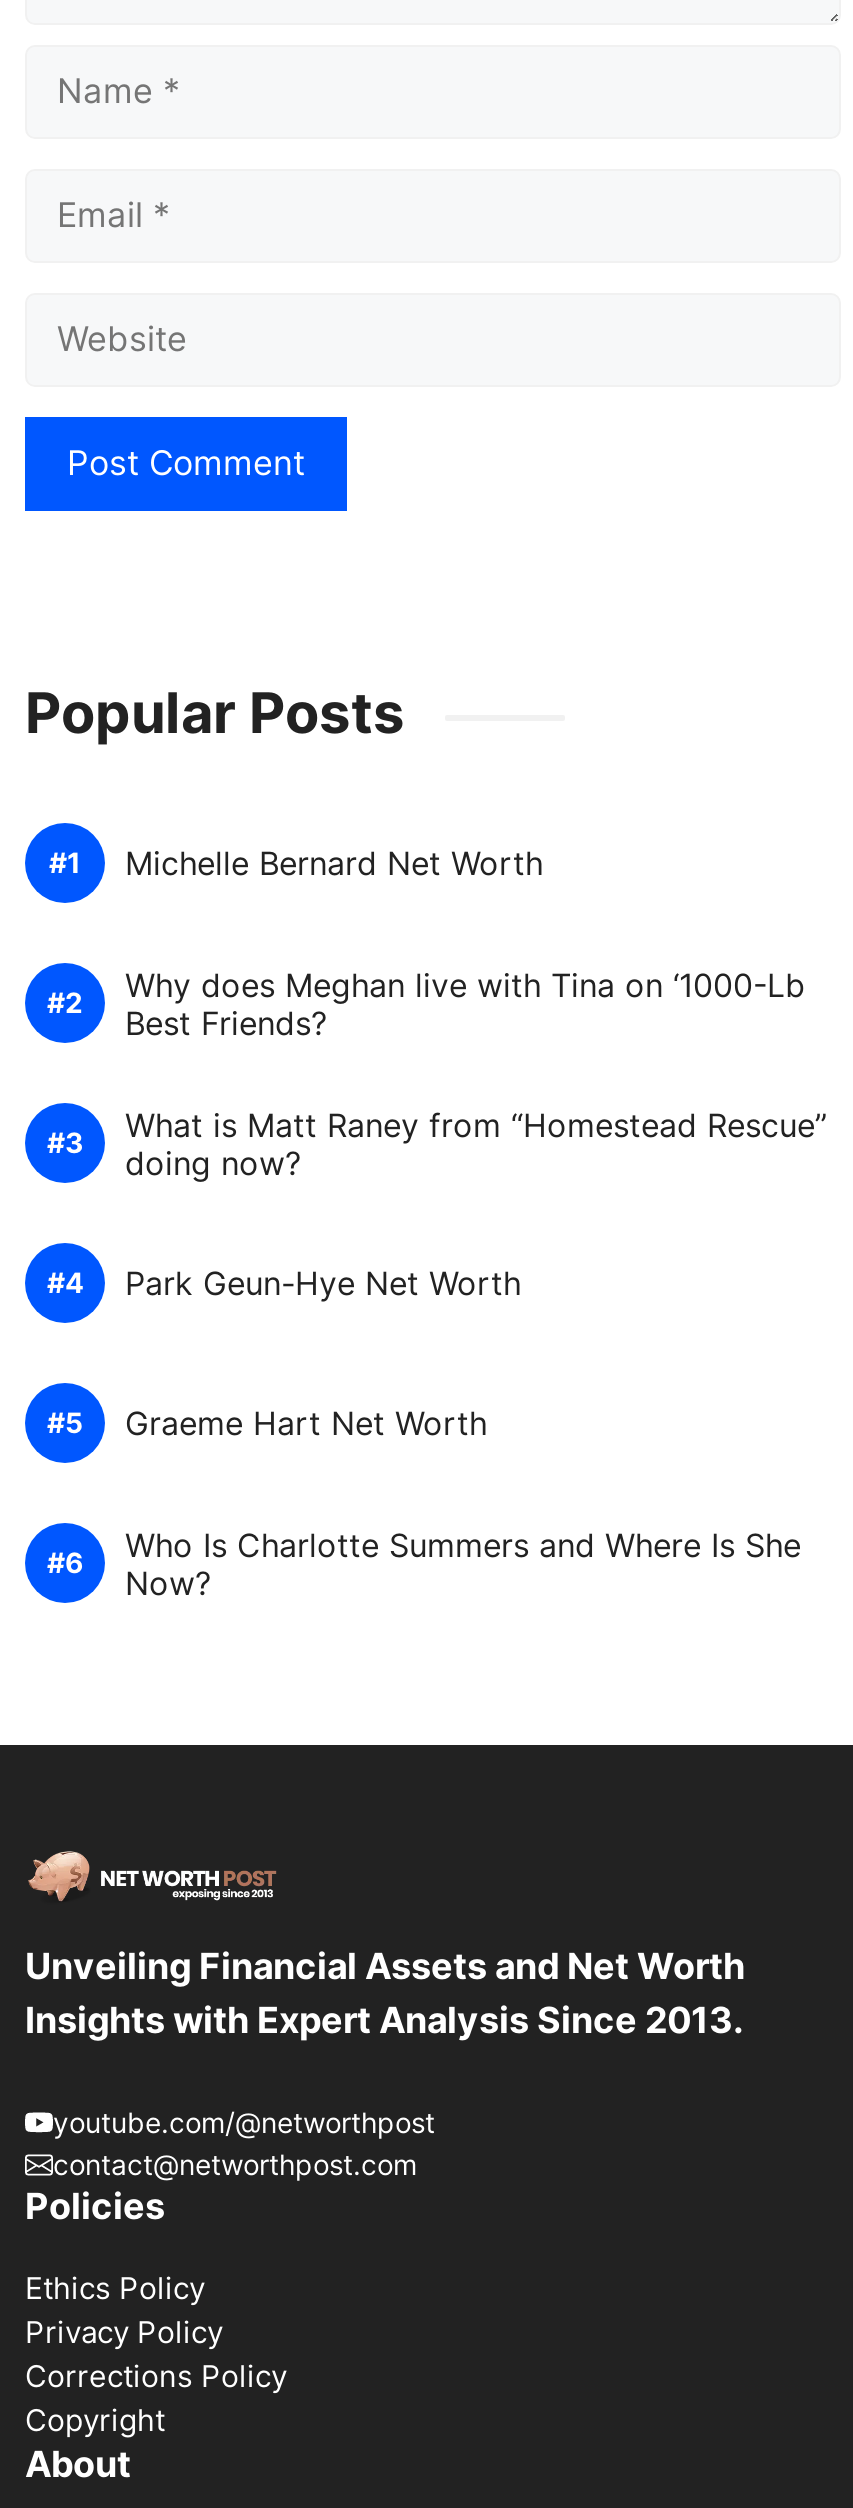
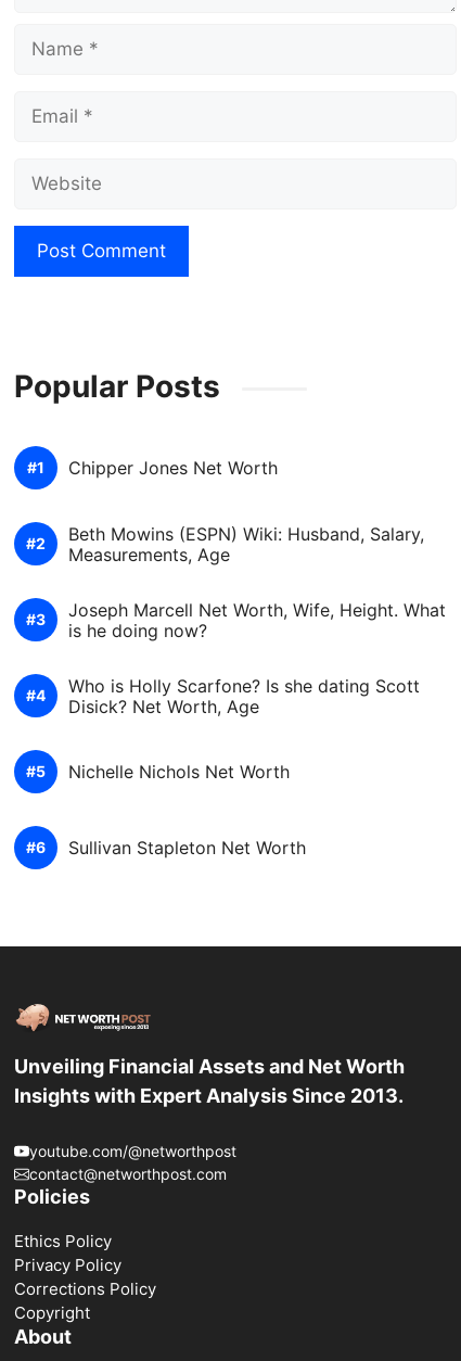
- Michelle Bernard Net Worth
+ Chipper Jones Net Worth

- Why does Meghan live with Tina on ‘1000-Lb
- Best Friends?
+ Beth Mowins (ESPN) Wiki: Husband, Salary,
+ Measurements, Age

- What is Matt Raney from “Homestead Rescue”
- doing now?
+ Joseph Marcell Net Worth, Wife, Height. What
+ is he doing now?

- Park Geun-Hye Net Worth
+ Who is Holly Scarfone? Is she dating Scott
+ Disick? Net Worth, Age

- Graeme Hart Net Worth
+ Nichelle Nichols Net Worth

- Who Is Charlotte Summers and Where Is She
- Now?
+ Sullivan Stapleton Net Worth
